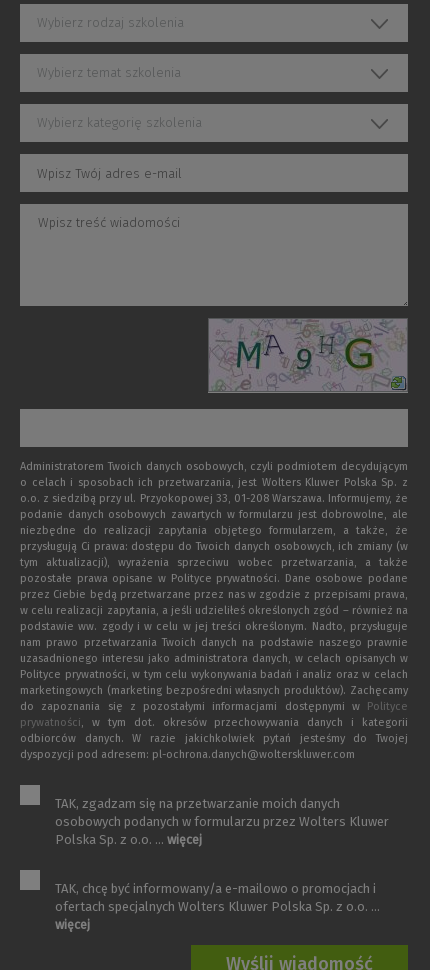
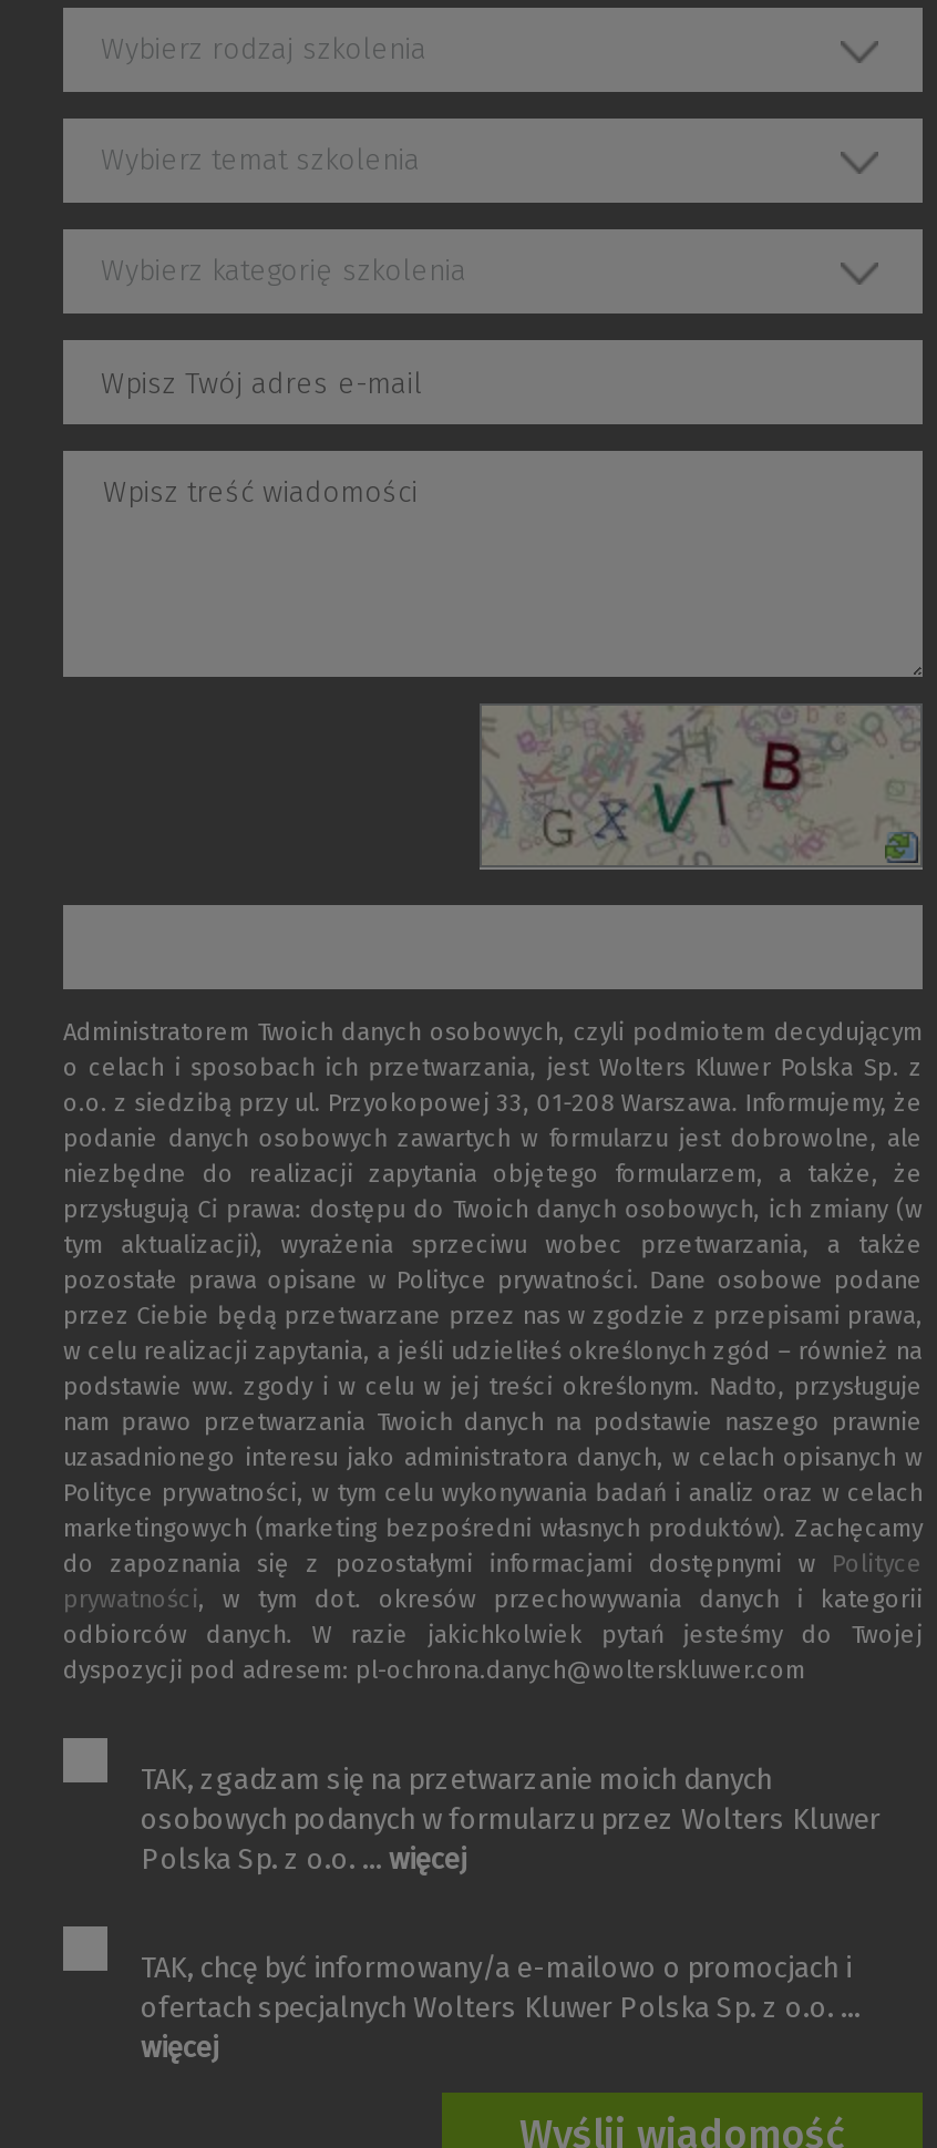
- [image]
+ [image]
